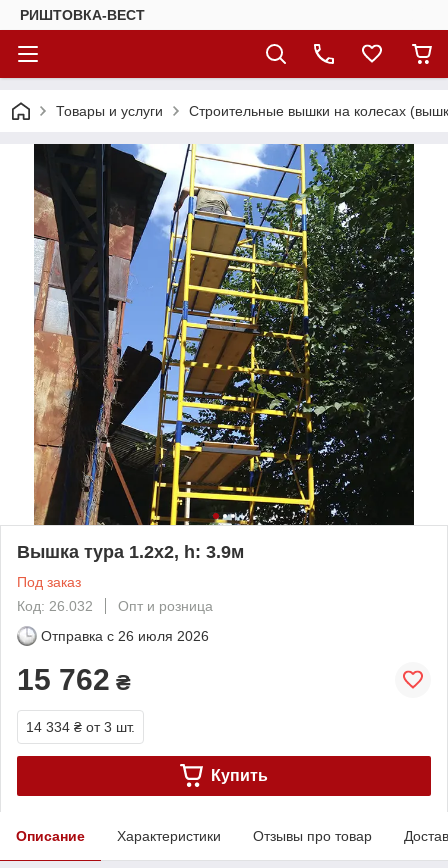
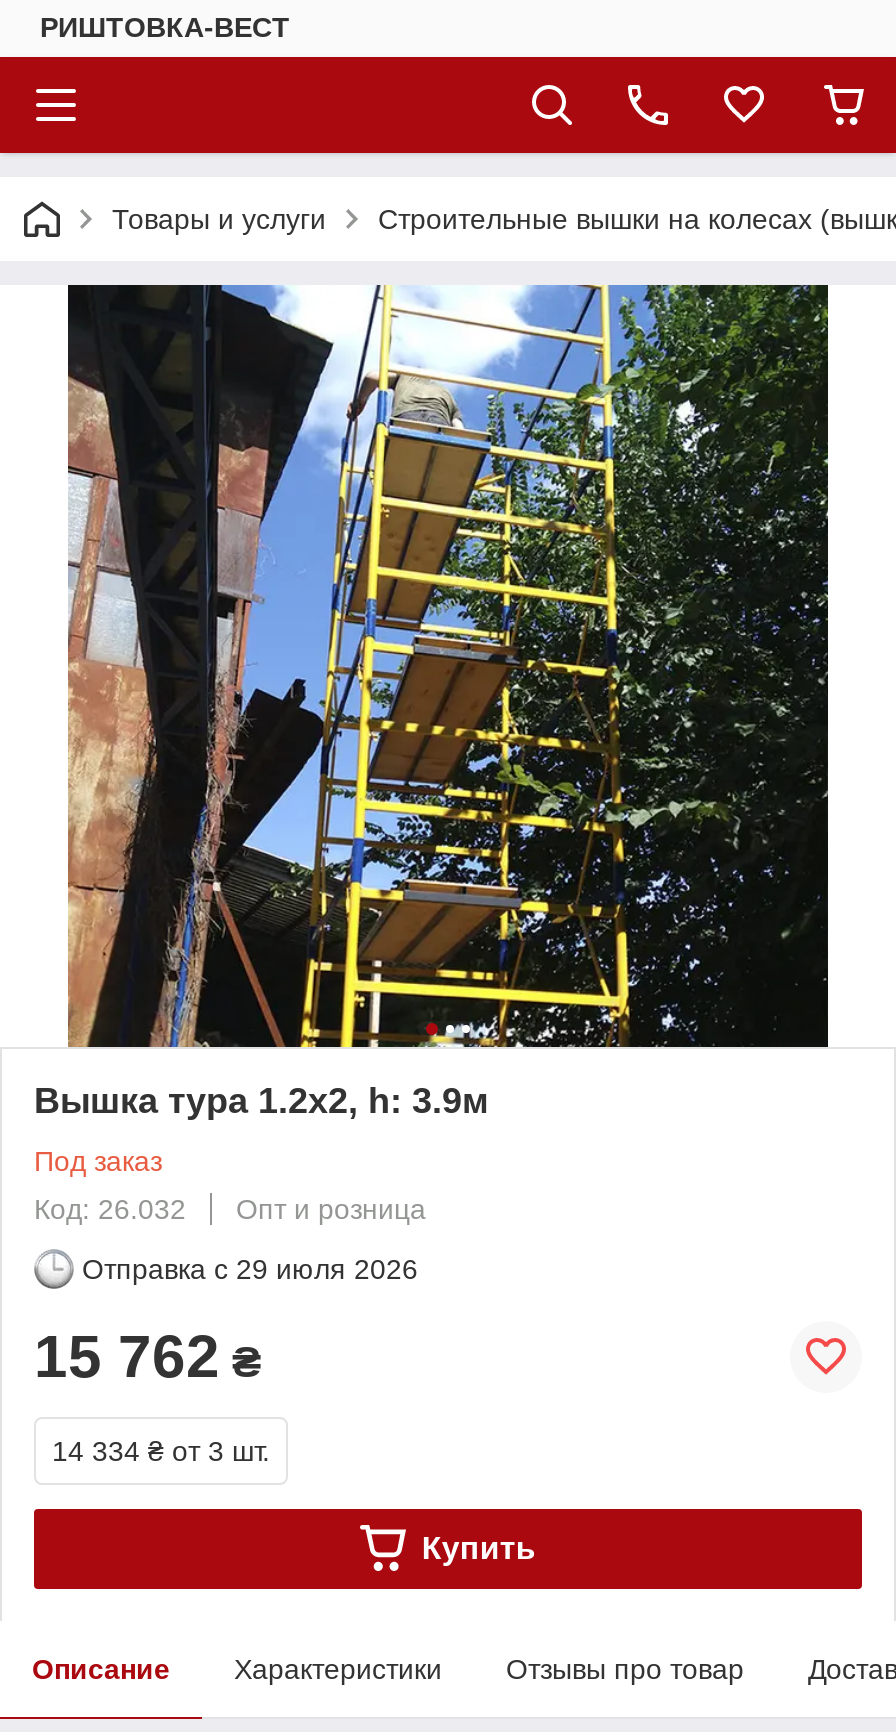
- Отправка с 26 июля 2026
+ Отправка с 29 июля 2026
